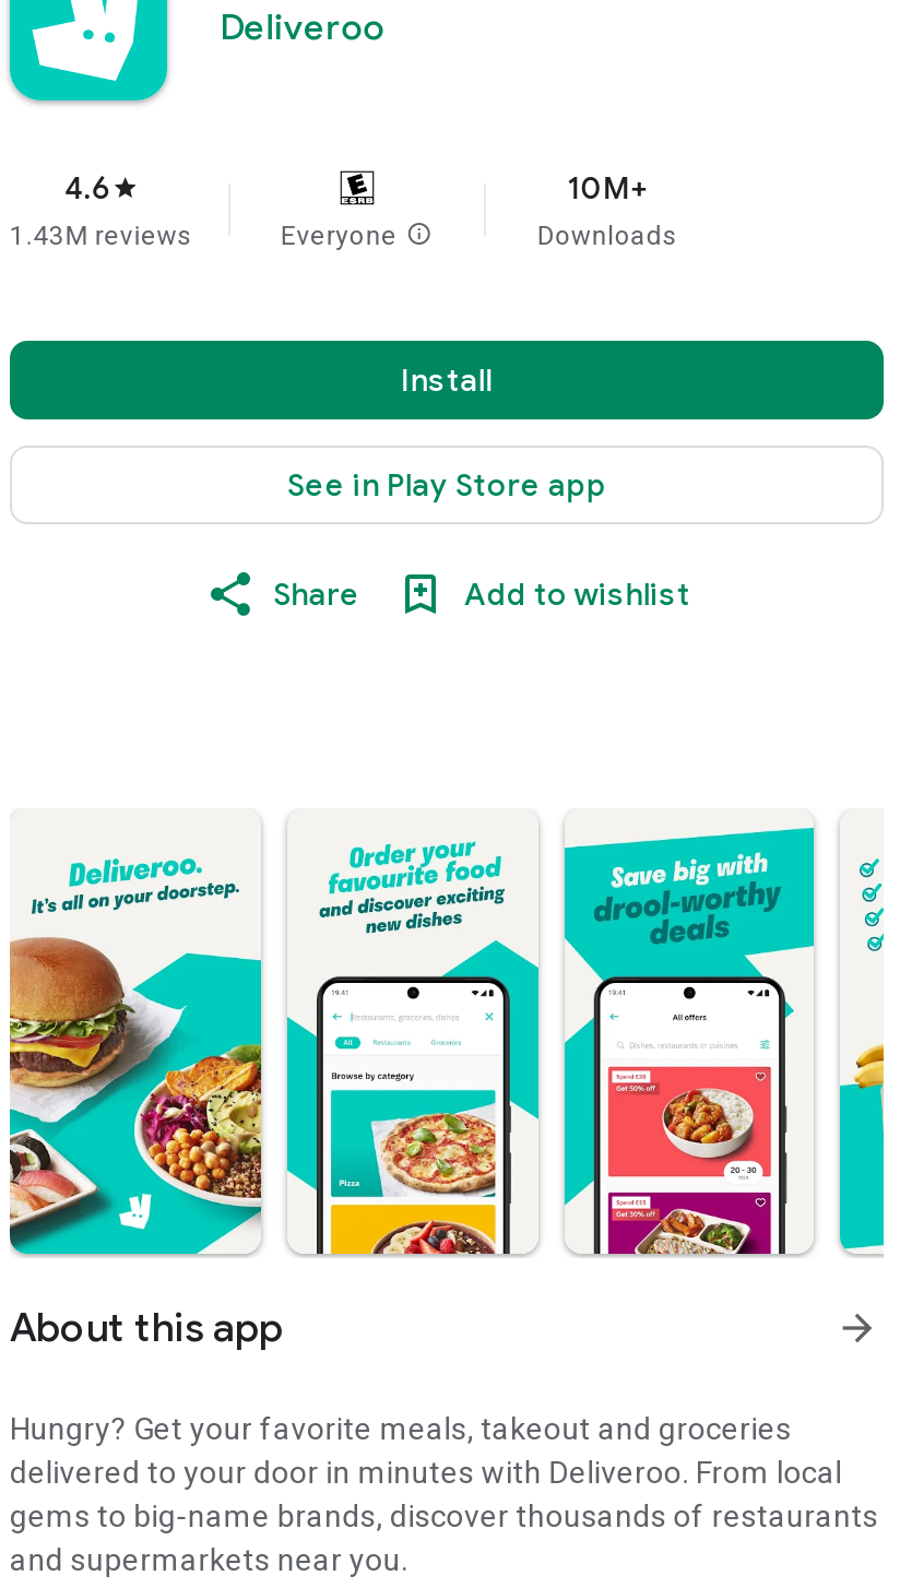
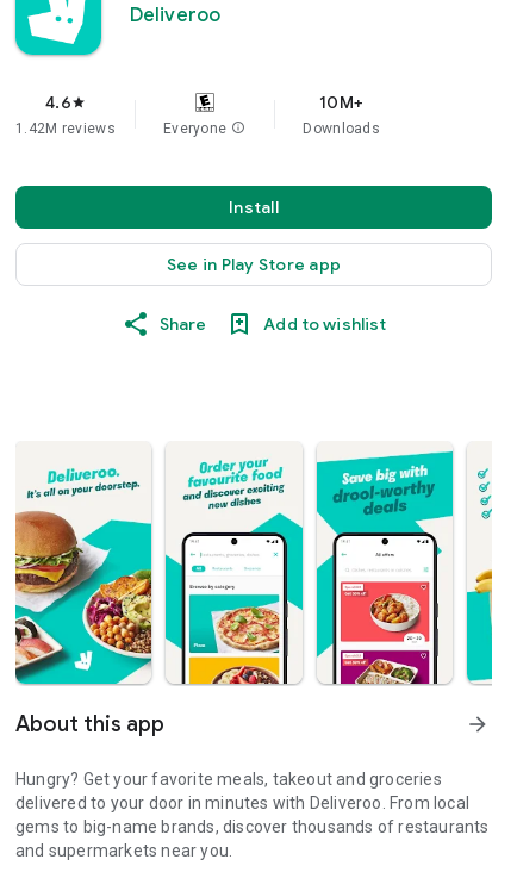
- 1.43M reviews
+ 1.42M reviews
